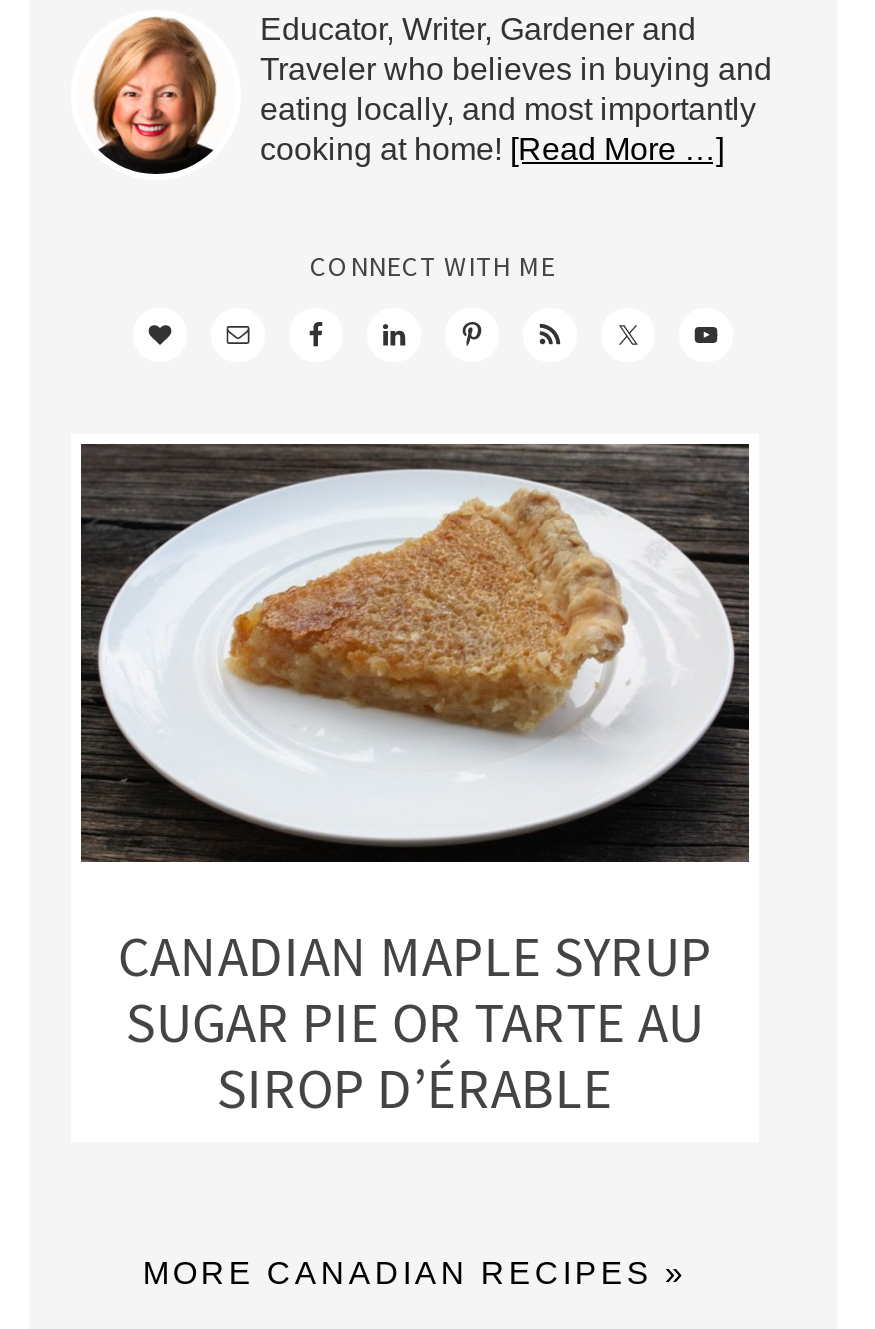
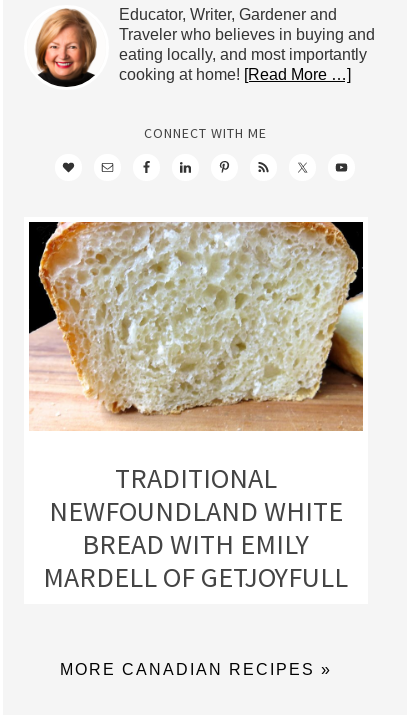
- [image]
- CANADIAN MAPLE SYRUP
- SUGAR PIE OR TARTE AU
- SIROP D’ÉRABLE
+ [image]
+ TRADITIONAL
+ NEWFOUNDLAND WHITE
+ BREAD WITH EMILY
+ MARDELL OF GETJOYFULL
